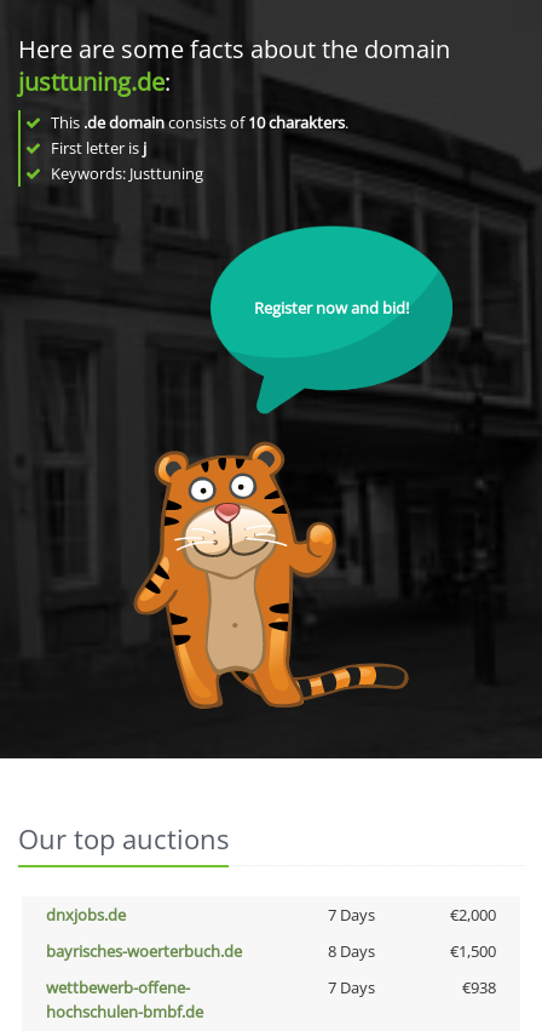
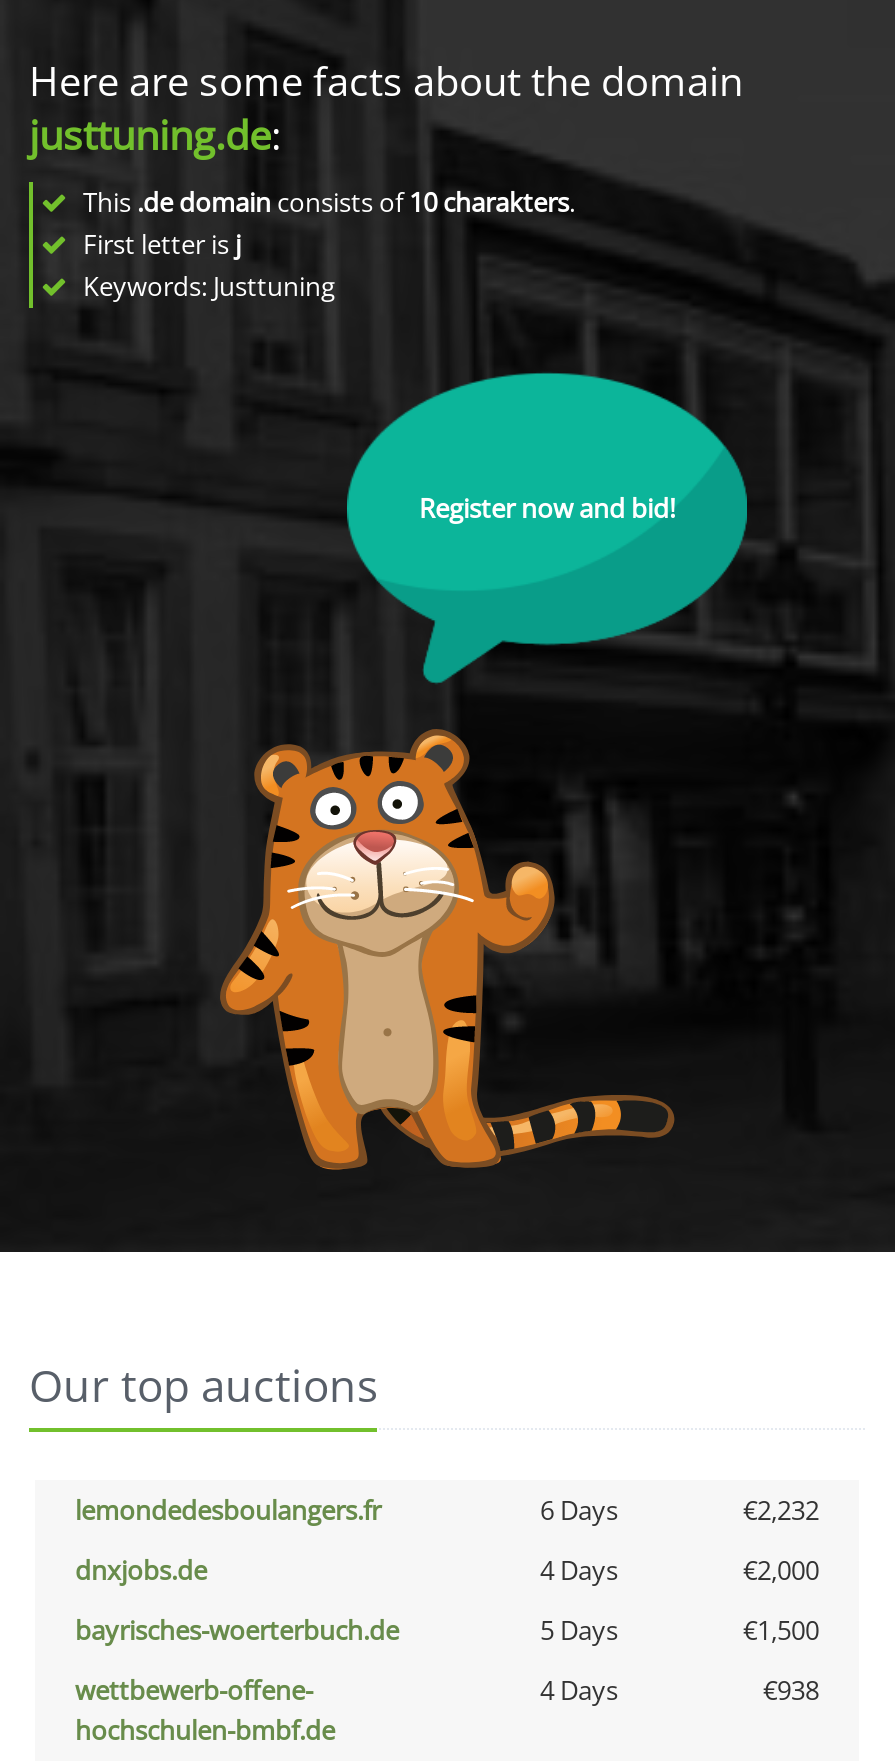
+ lemondedesboulangers.fr
+ 6 Days
+ €2,232

- 7 Days
+ 4 Days

- 8 Days
+ 5 Days

- 7 Days
+ 4 Days
